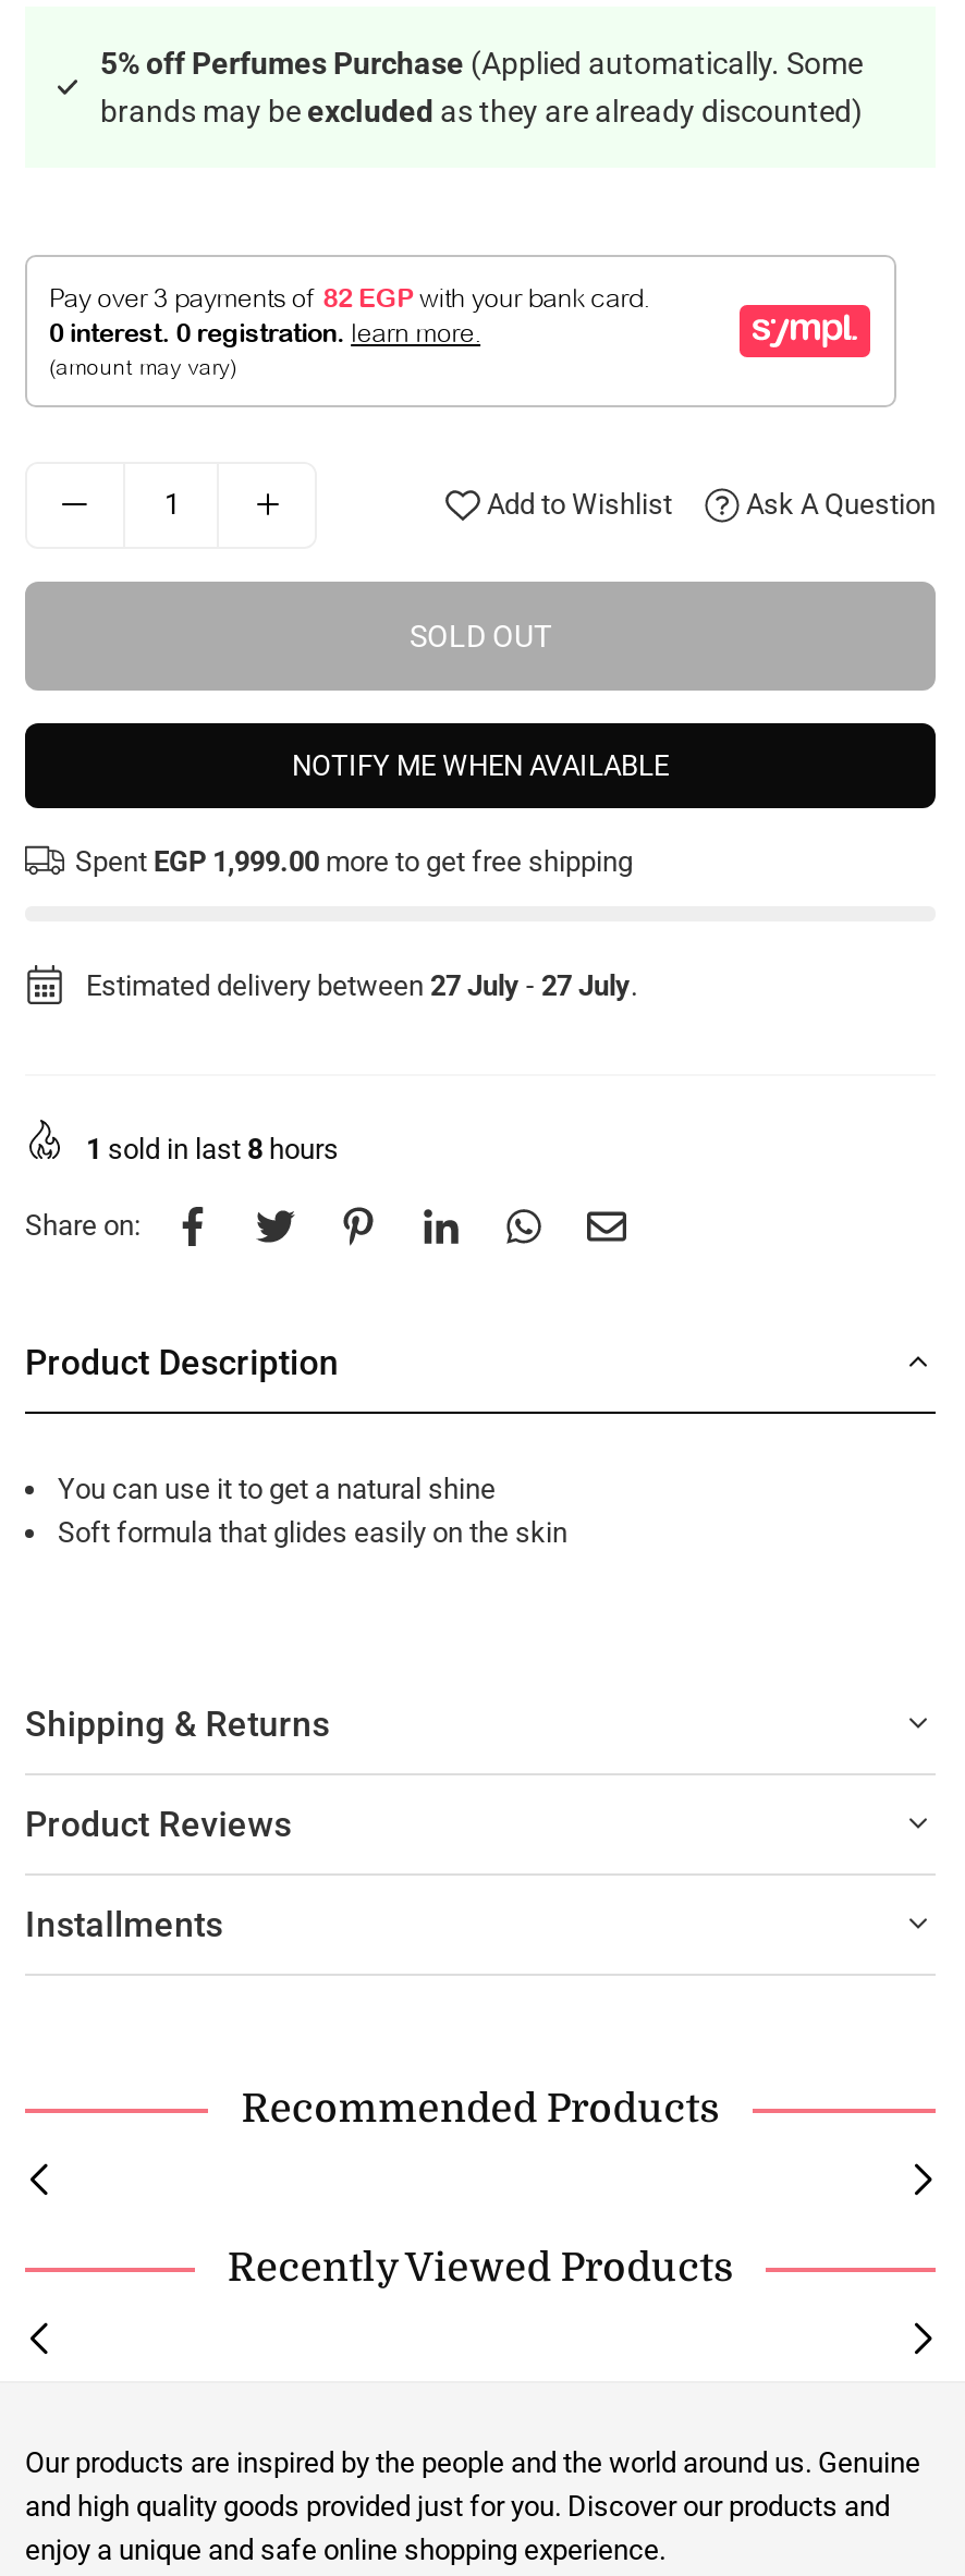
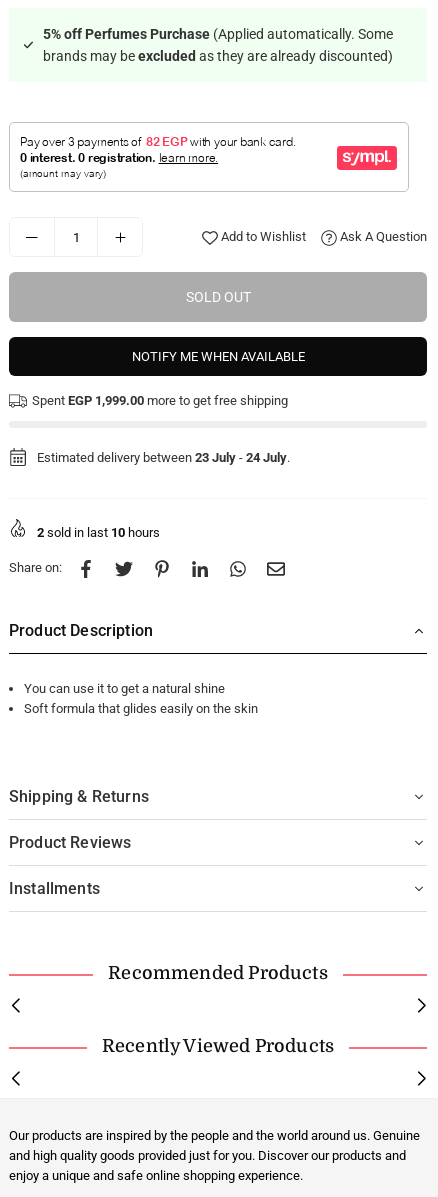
- Estimated delivery between 27 July - 27 July.
+ Estimated delivery between 23 July - 24 July.

- 1 sold in last 8 hours
+ 2 sold in last 10 hours
